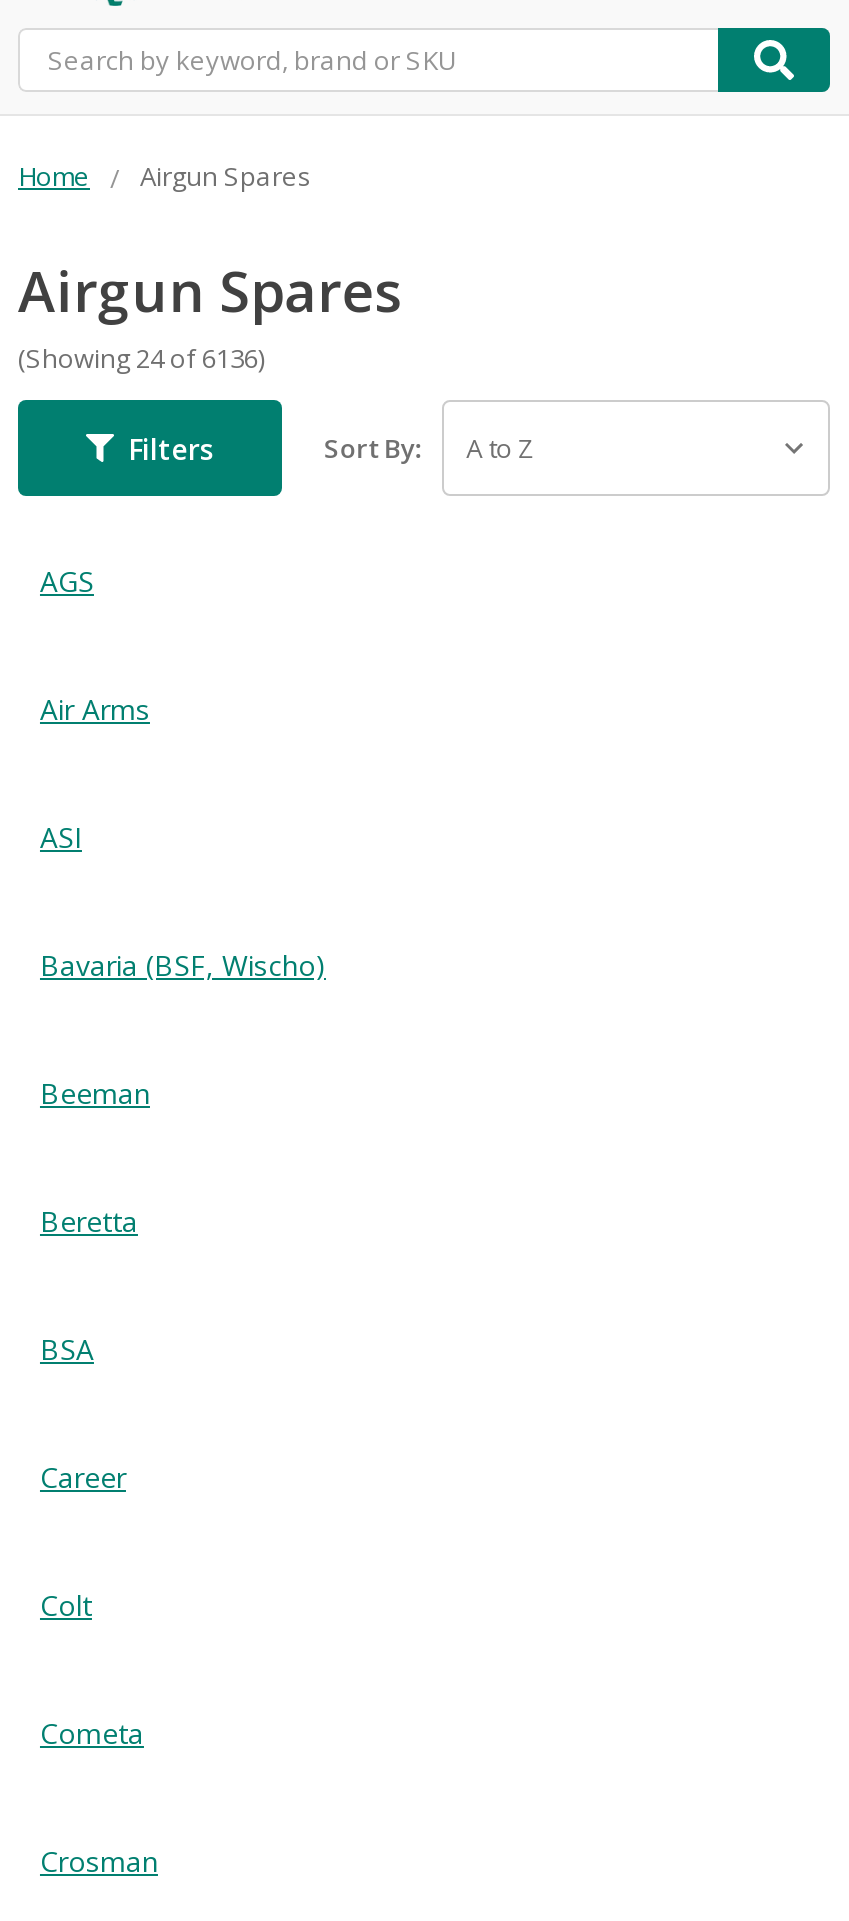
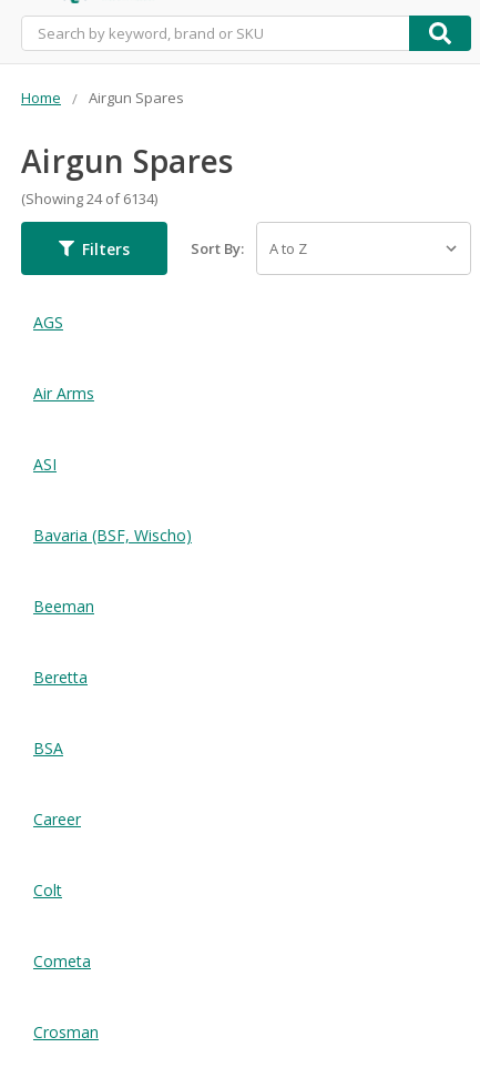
- (Showing 24 of 6136)
+ (Showing 24 of 6134)
